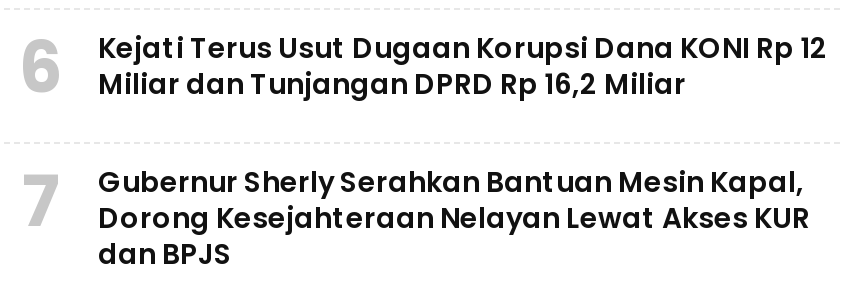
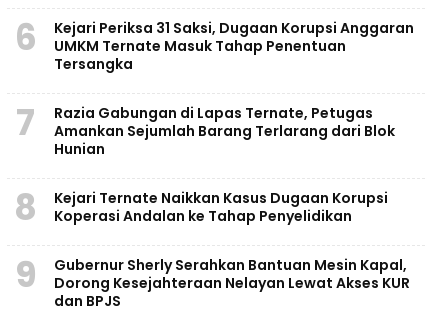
- Kejati Terus Usut Dugaan Korupsi Dana KONI Rp 12
- Miliar dan Tunjangan DPRD Rp 16,2 Miliar
+ Kejari Periksa 31 Saksi, Dugaan Korupsi Anggaran
+ UMKM Ternate Masuk Tahap Penentuan
+ Tersangka

+ Razia Gabungan di Lapas Ternate, Petugas
+ Amankan Sejumlah Barang Terlarang dari Blok
+ Hunian
+ 8
+ Kejari Ternate Naikkan Kasus Dugaan Korupsi
+ Koperasi Andalan ke Tahap Penyelidikan
+ 9
